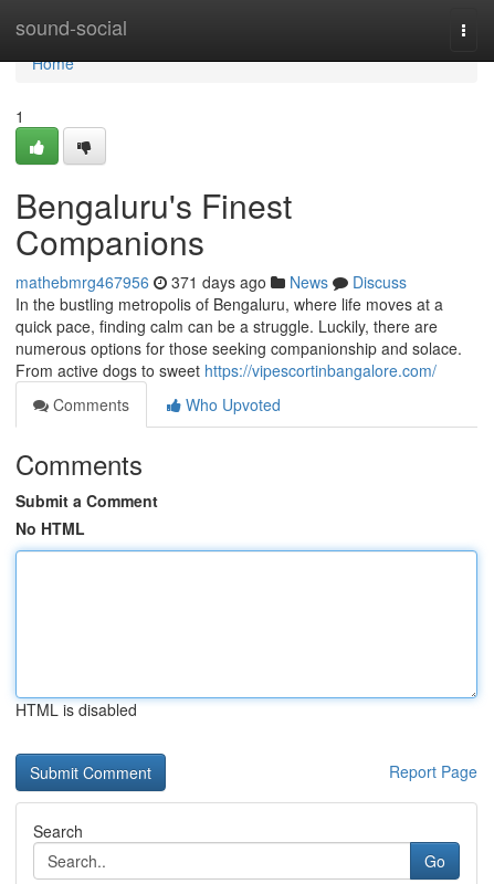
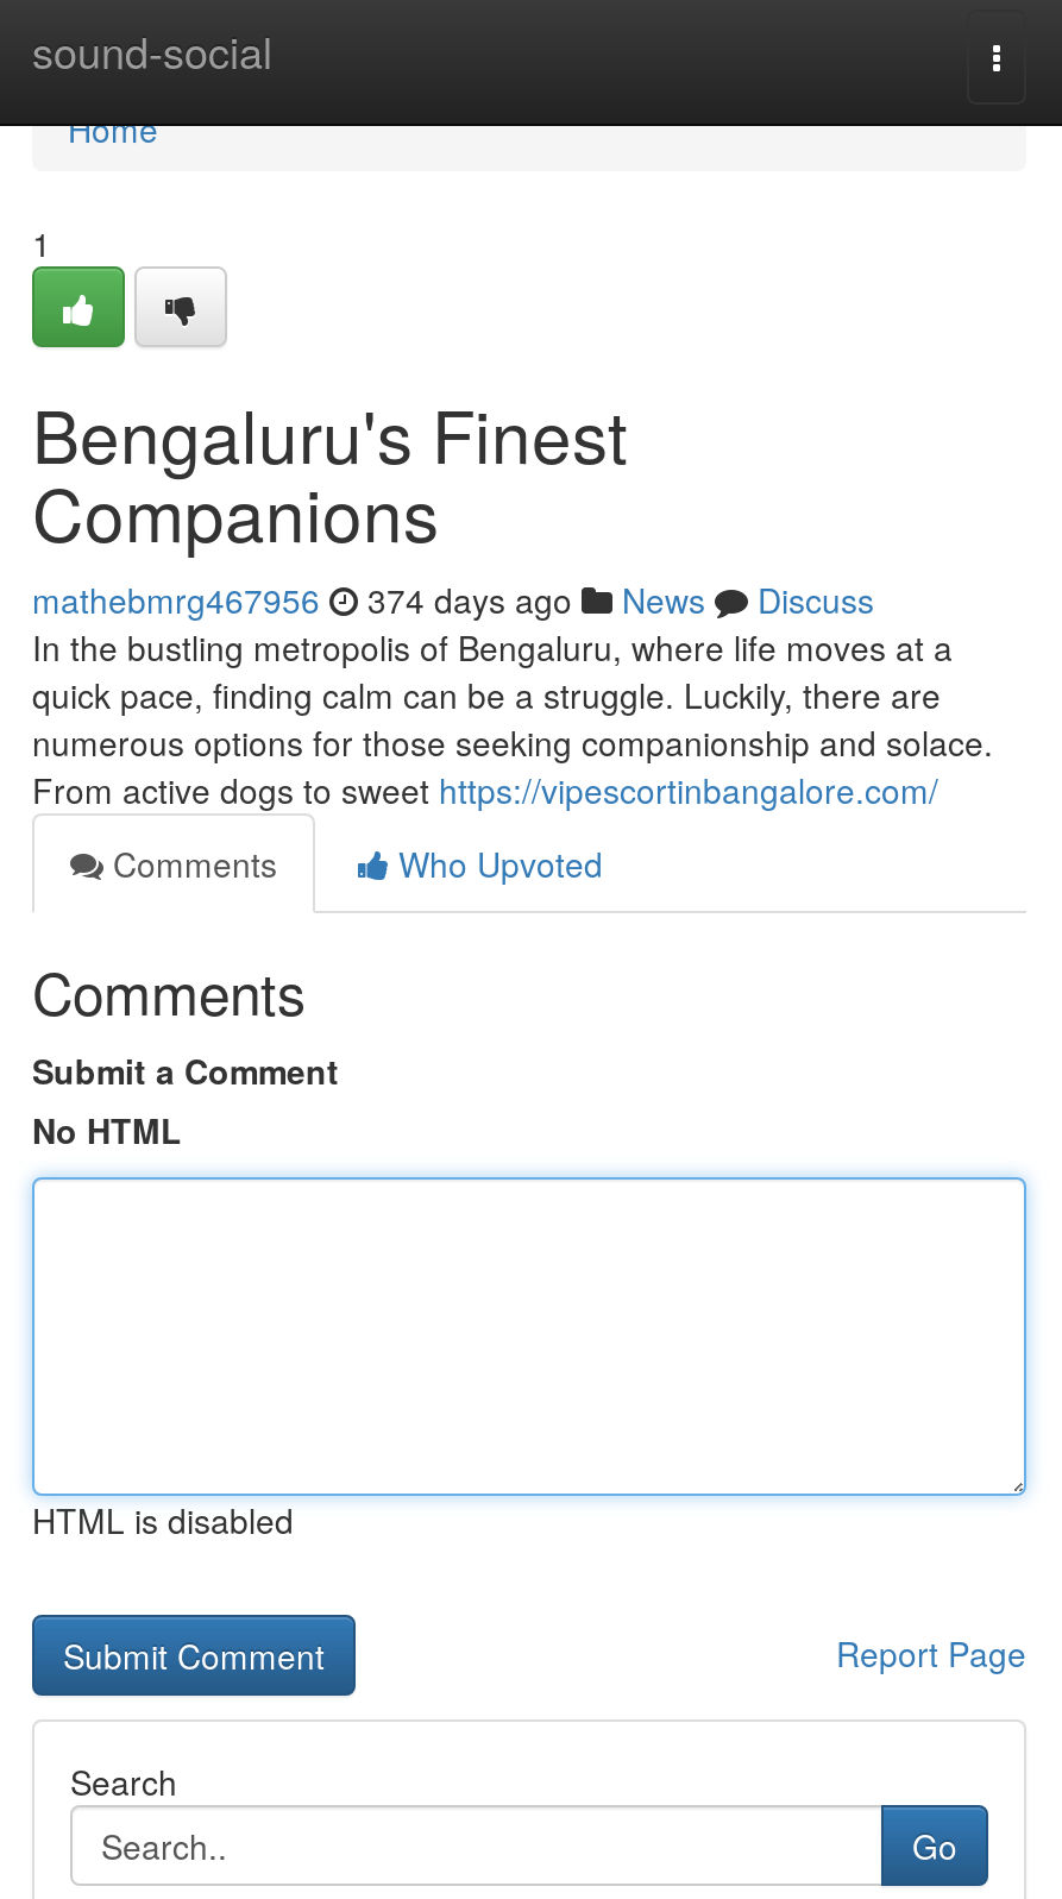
- mathebmrg467956 371 days ago News Discuss
+ mathebmrg467956 374 days ago News Discuss
